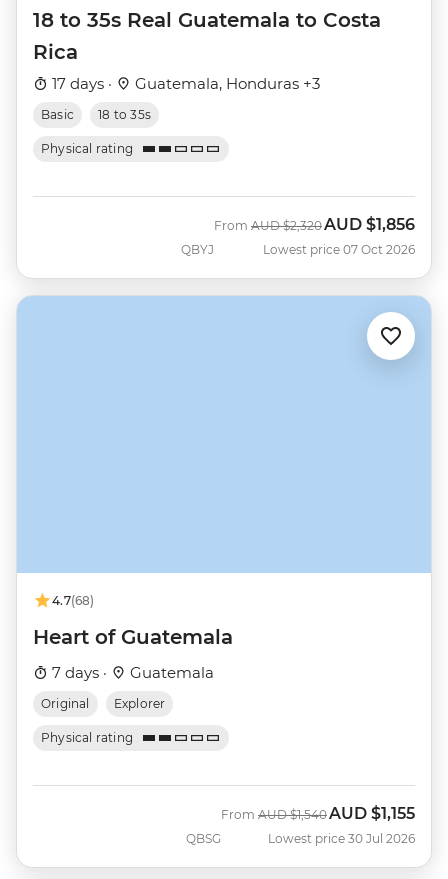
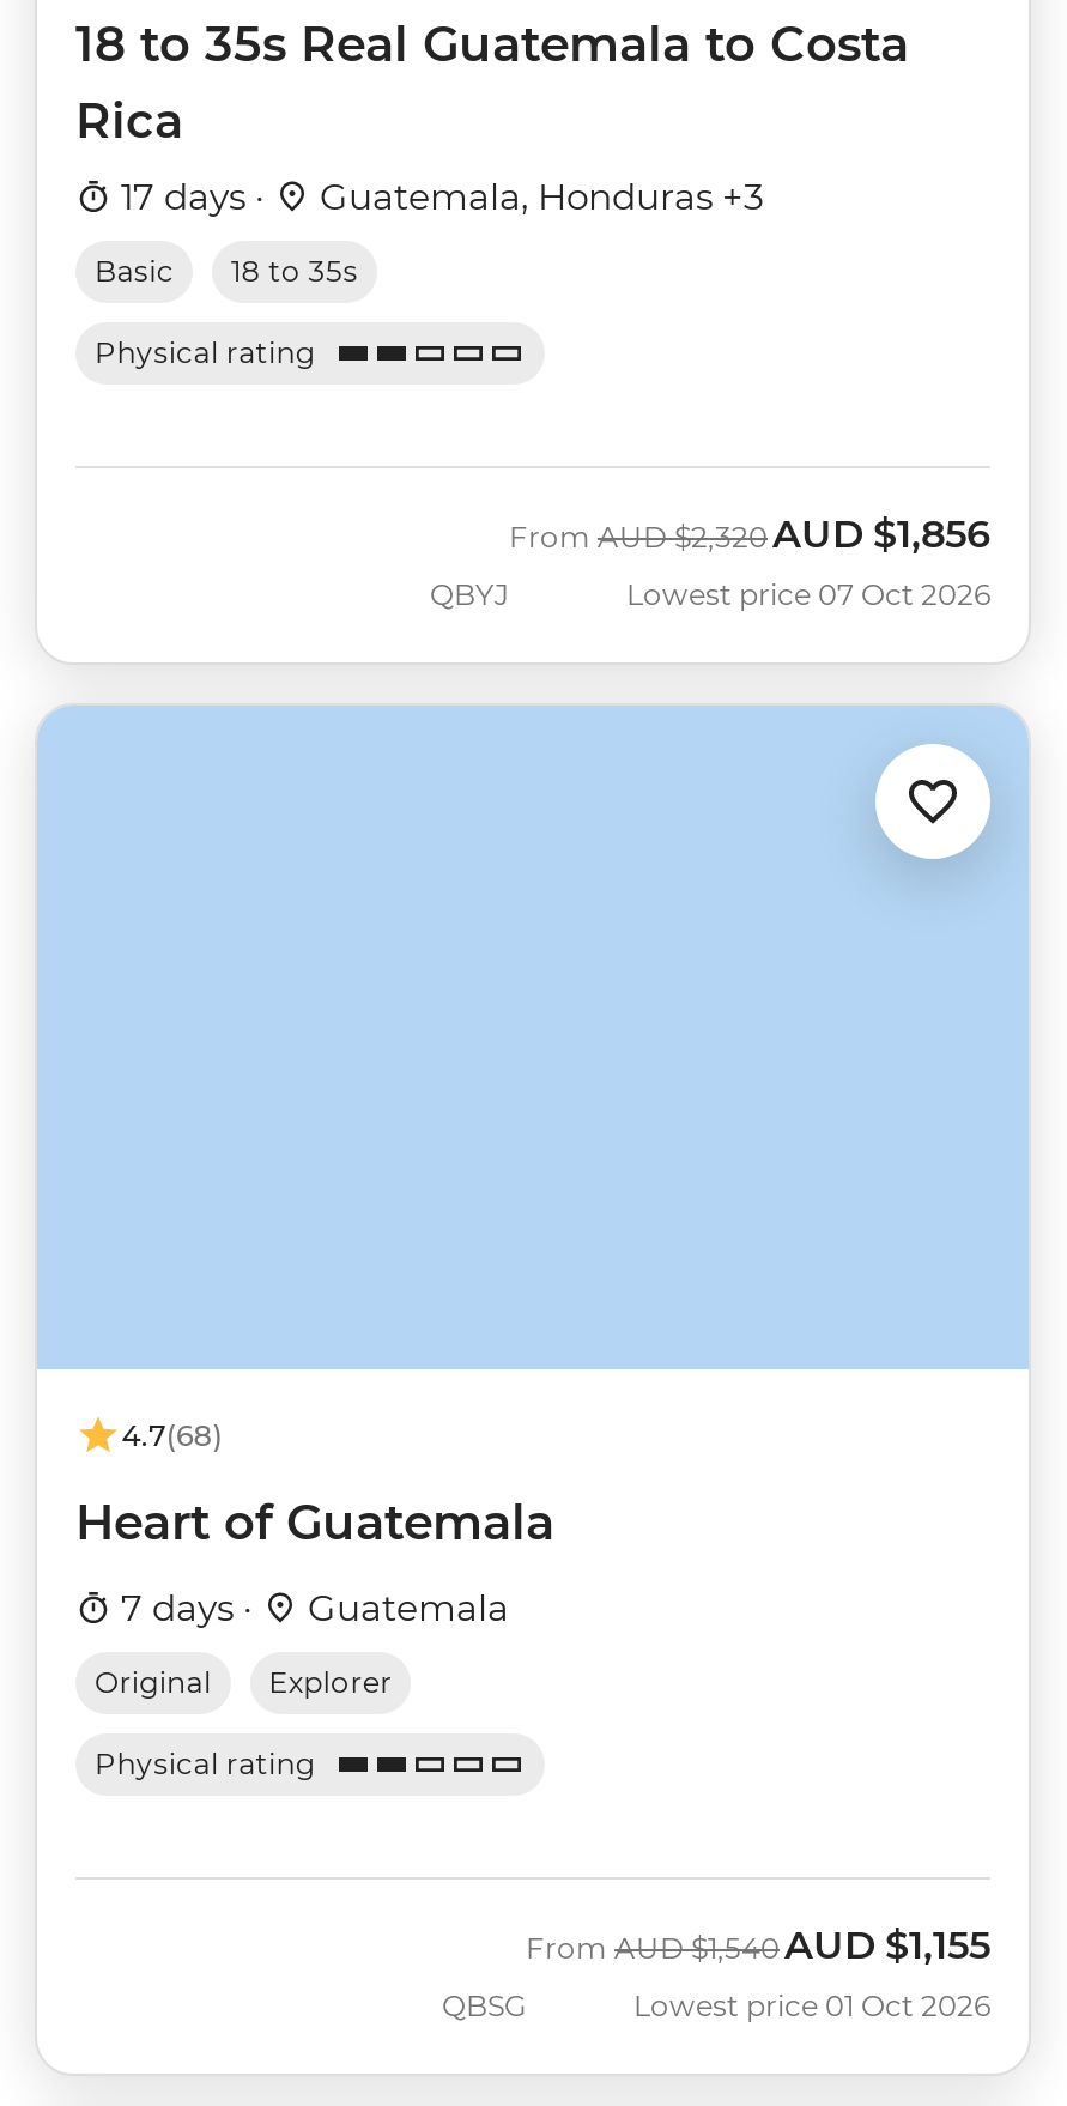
- Lowest price 30 Jul 2026
+ Lowest price 01 Oct 2026
